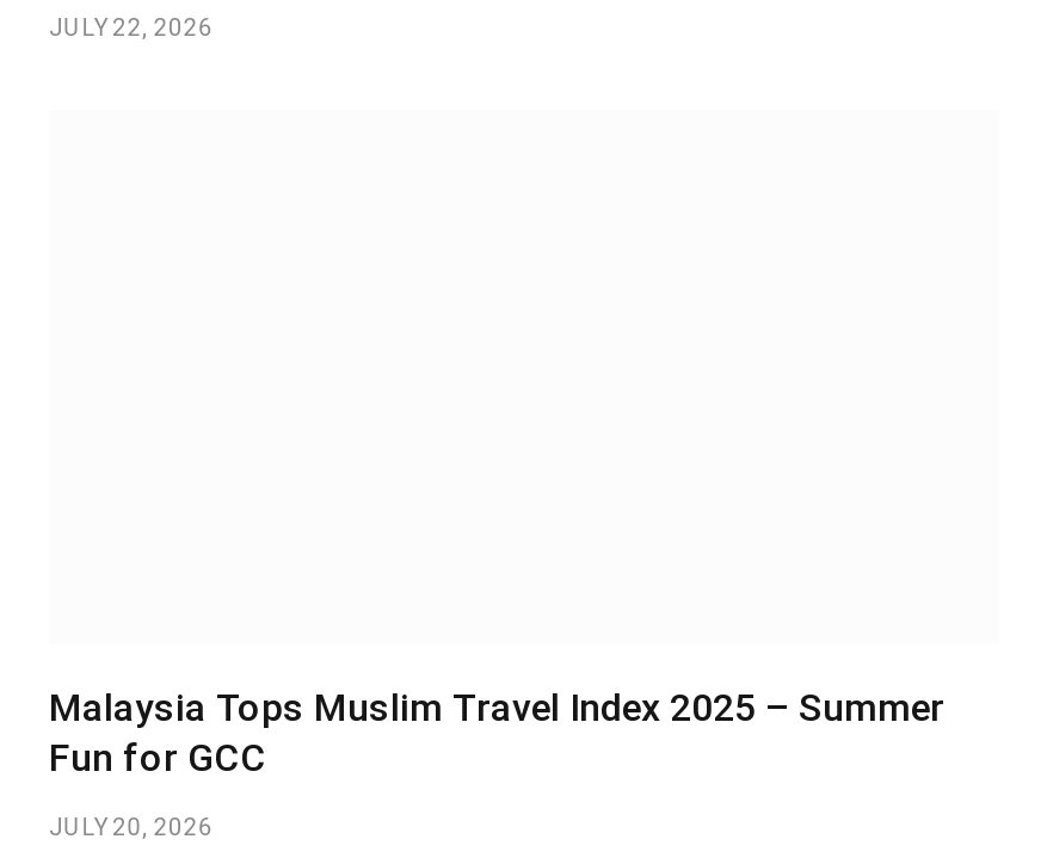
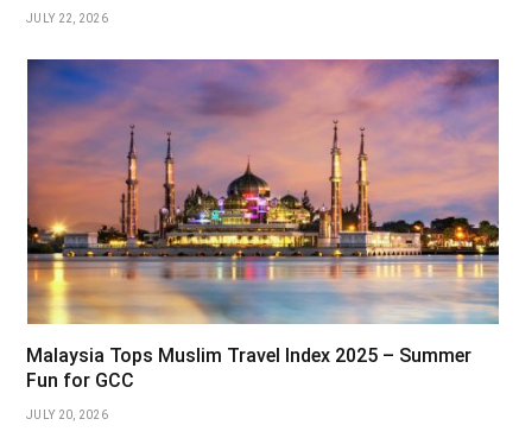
+ [image]
